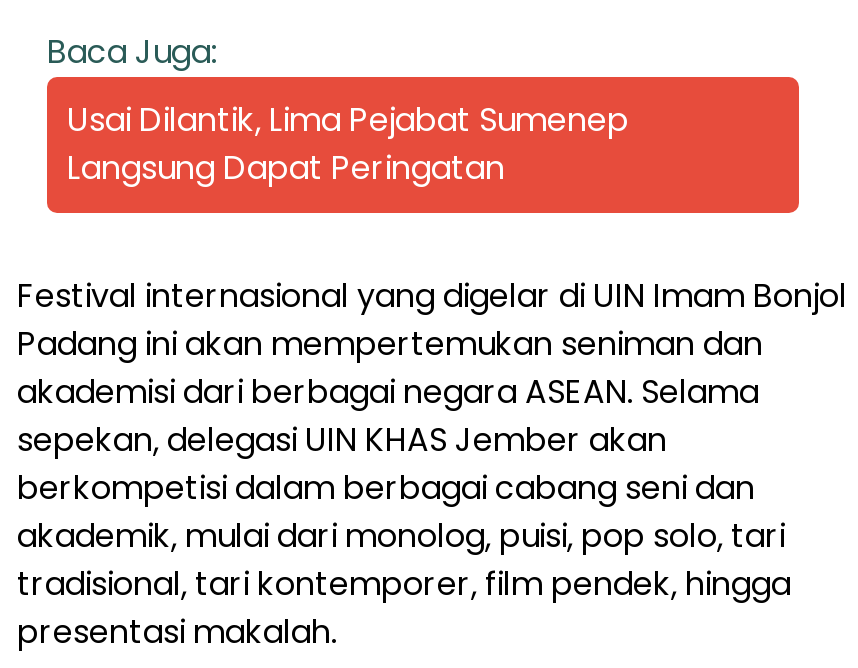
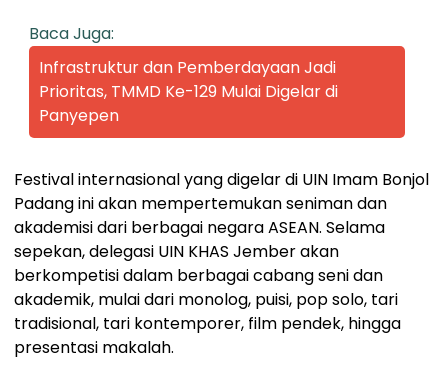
- Usai Dilantik, Lima Pejabat Sumenep
- Langsung Dapat Peringatan
+ Infrastruktur dan Pemberdayaan Jadi
+ Prioritas, TMMD Ke-129 Mulai Digelar di
+ Panyepen
